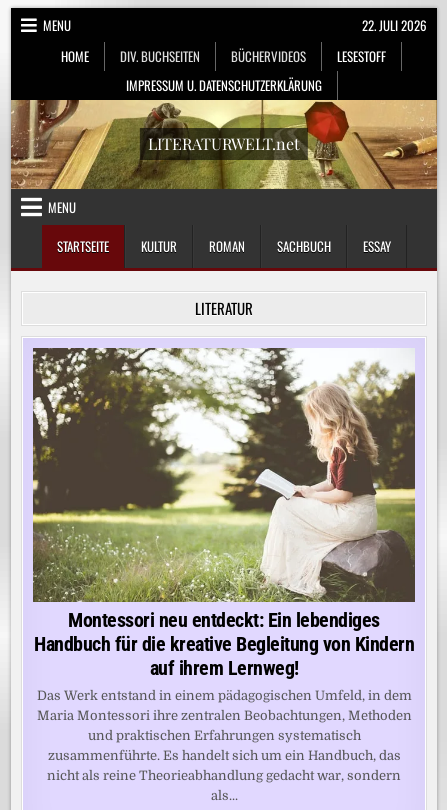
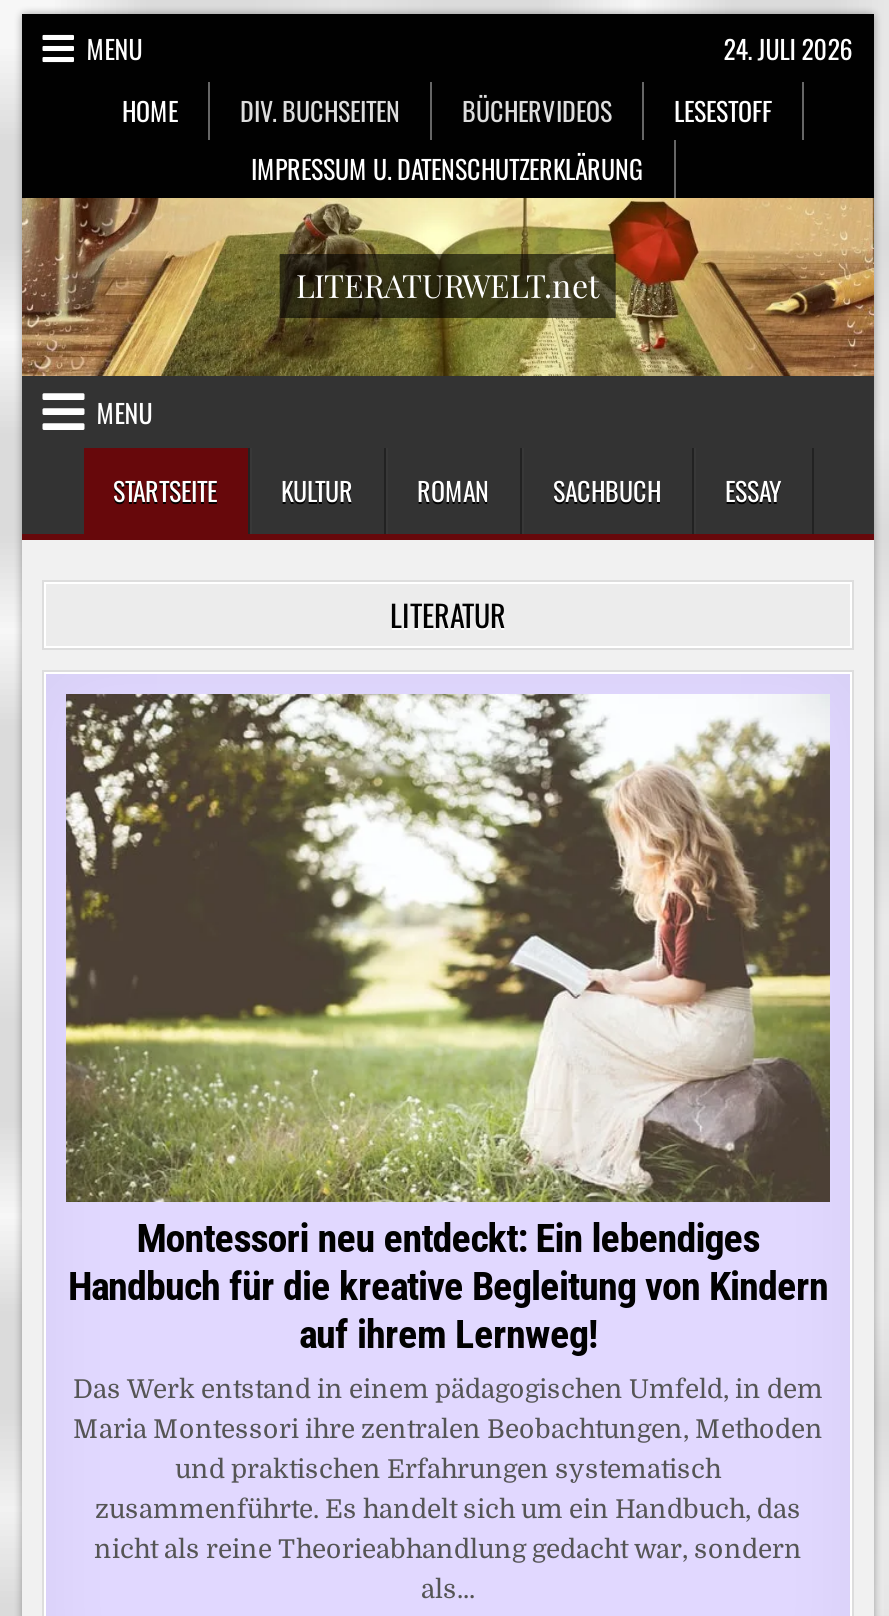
- 22. JULI 2026
+ 24. JULI 2026
